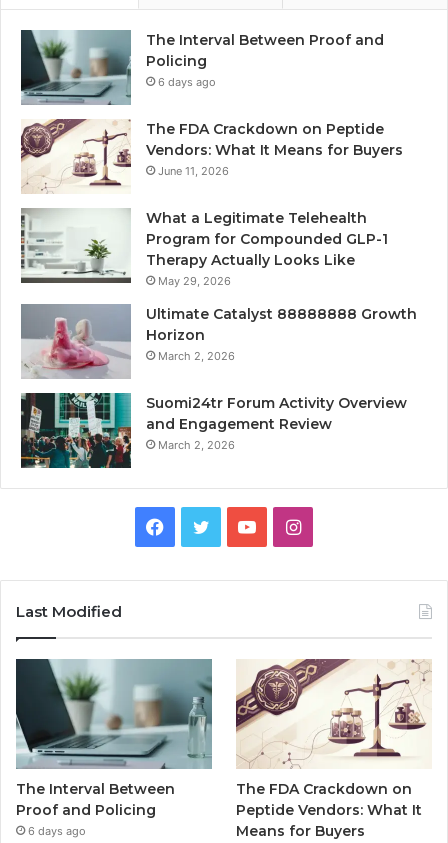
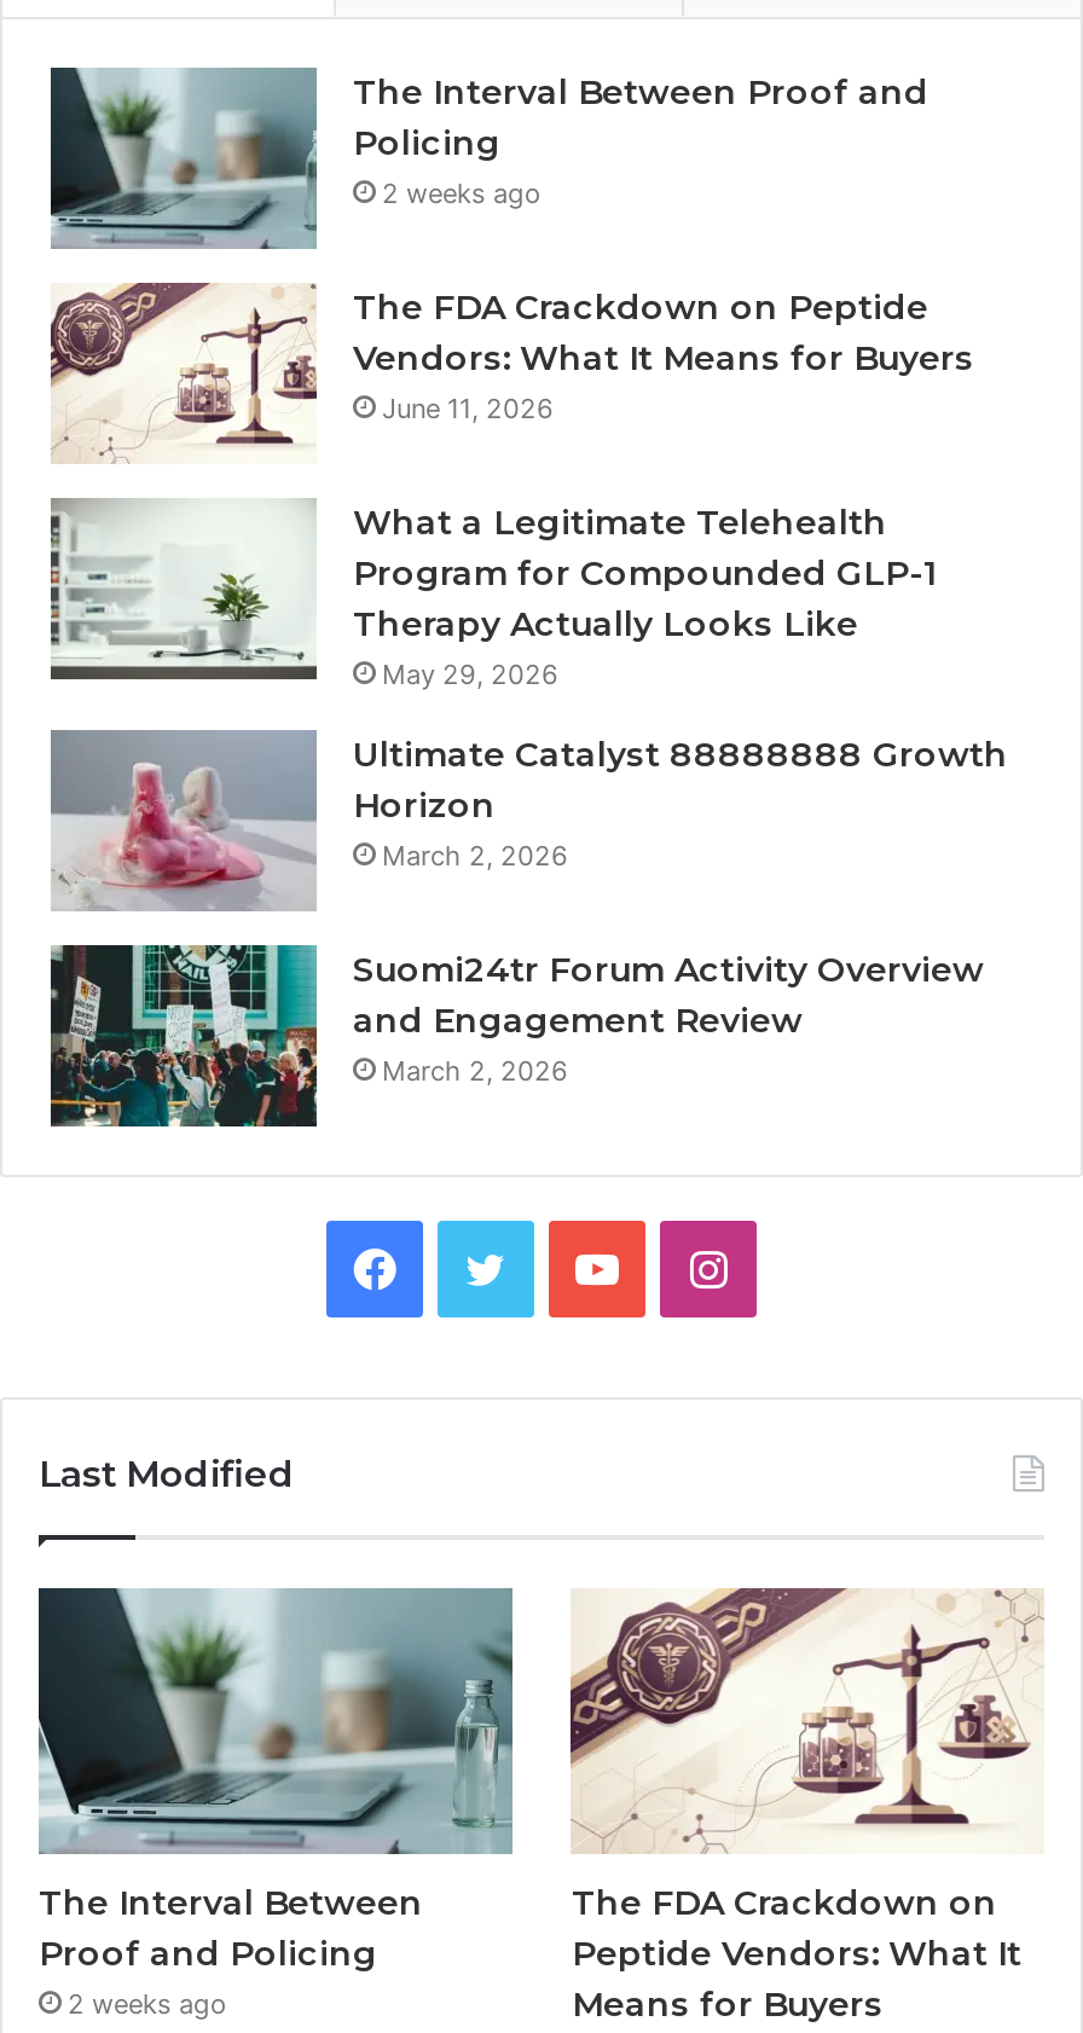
- 6 days ago
+ 2 weeks ago

- 6 days ago
+ 2 weeks ago
